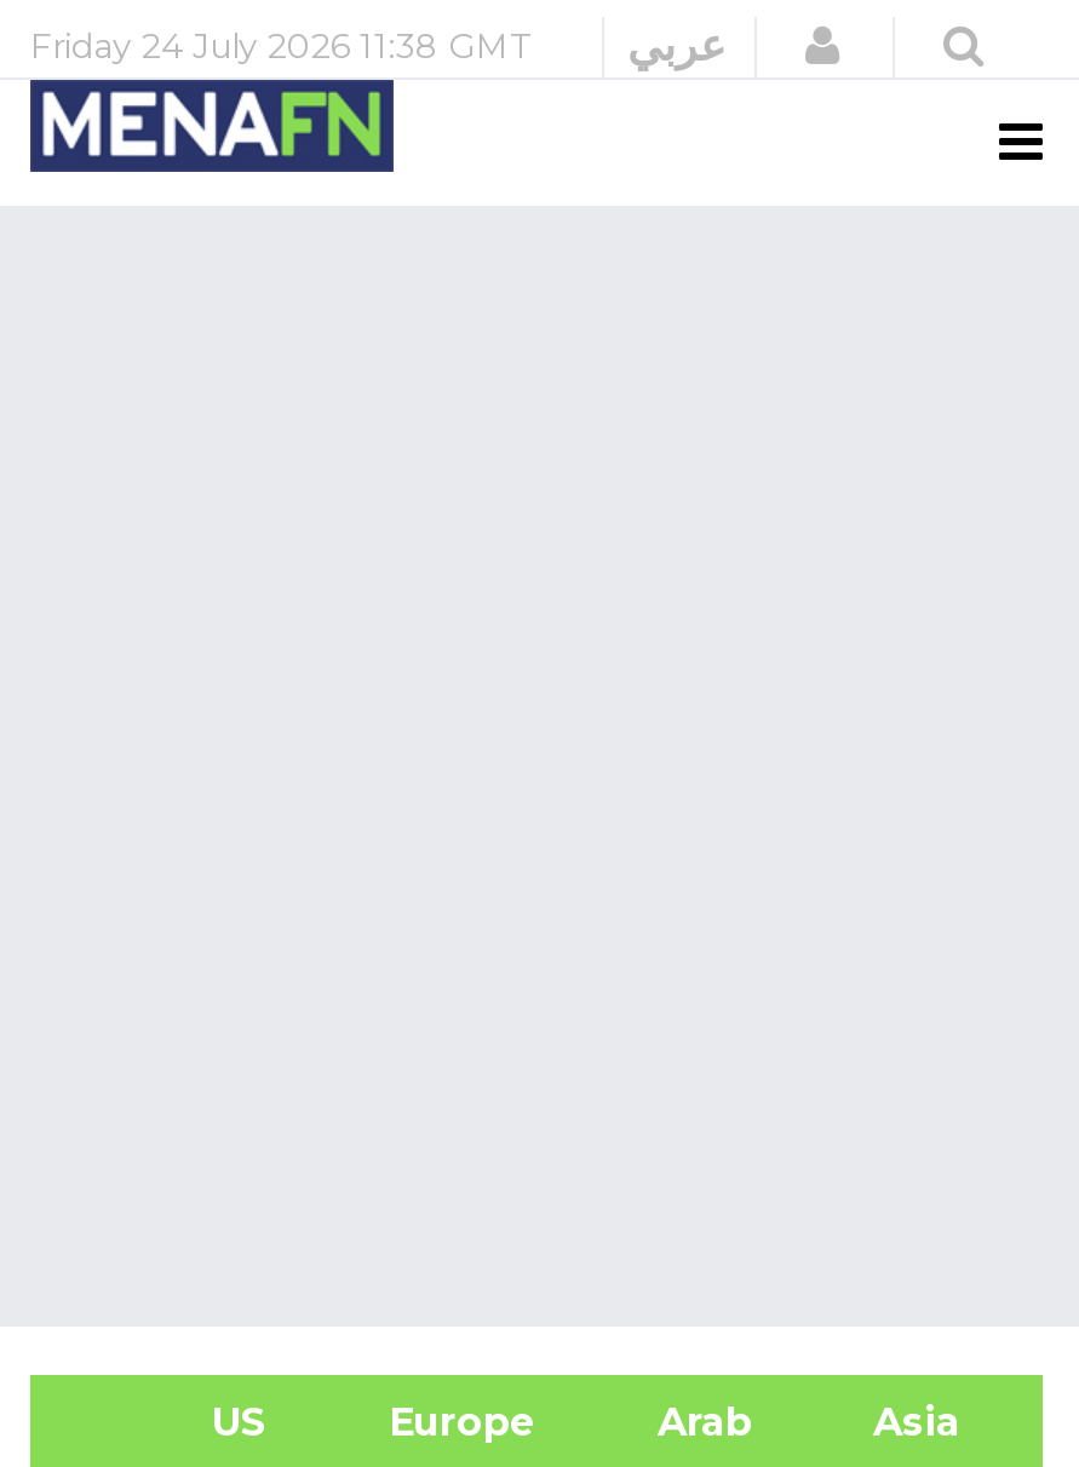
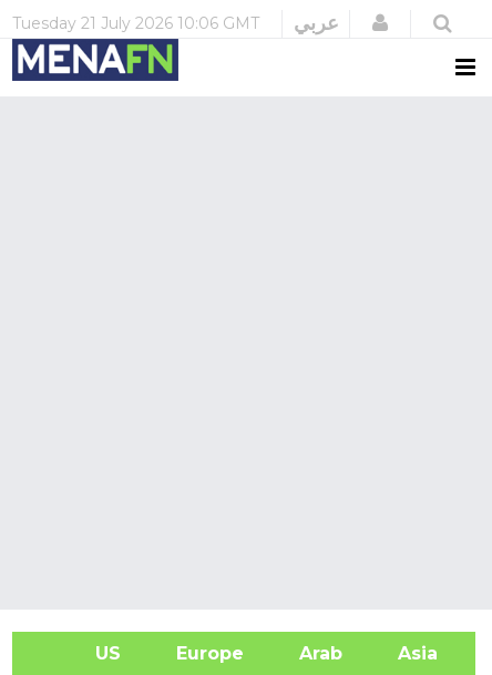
- Friday 24 July 2026 11:38 GMT
+ Tuesday 21 July 2026 10:06 GMT
